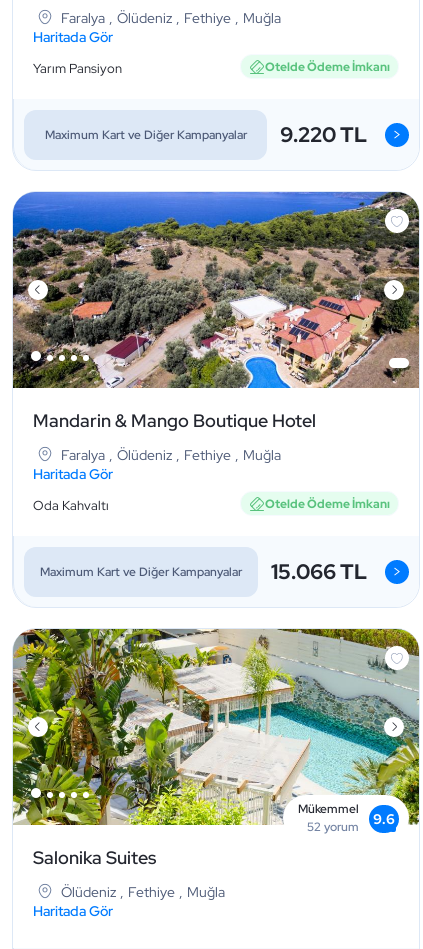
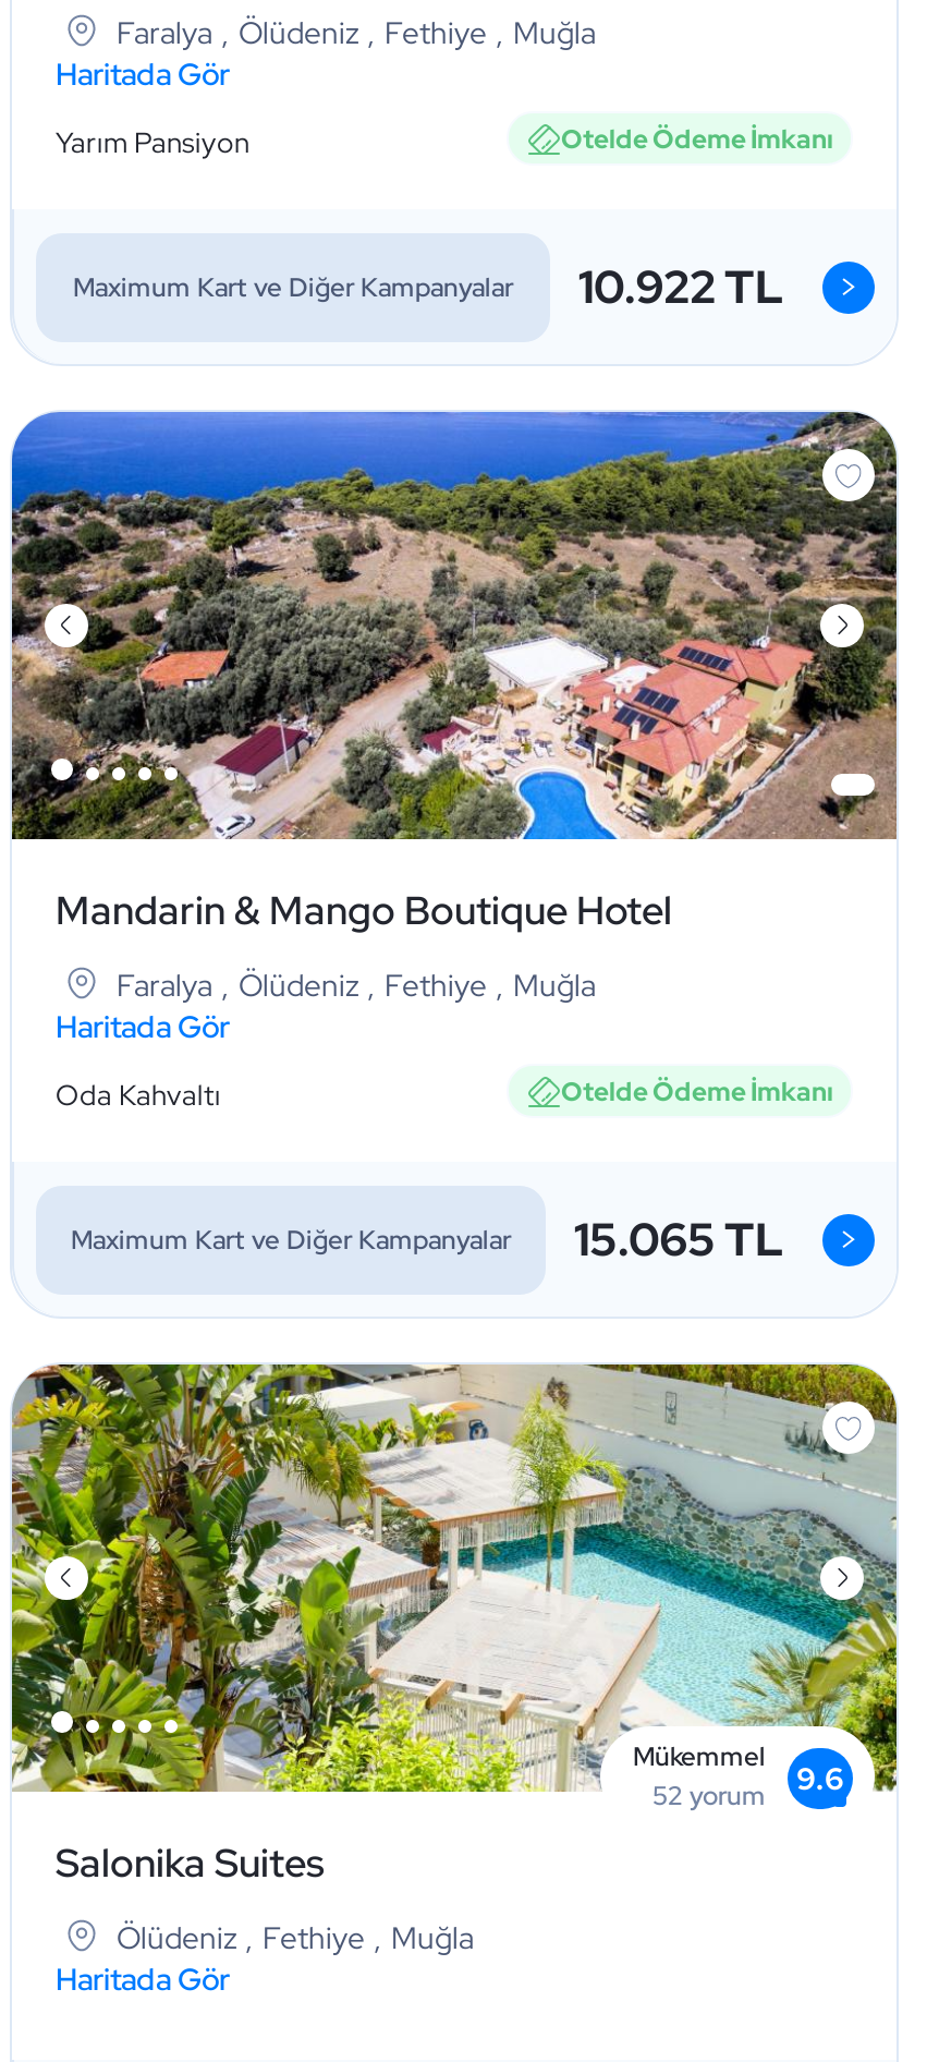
- 9.220 TL
+ 10.922 TL

- 15.066 TL
+ 15.065 TL
